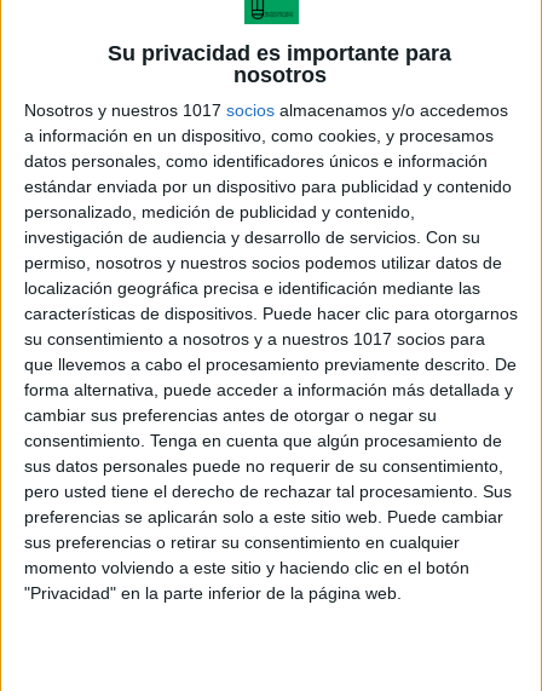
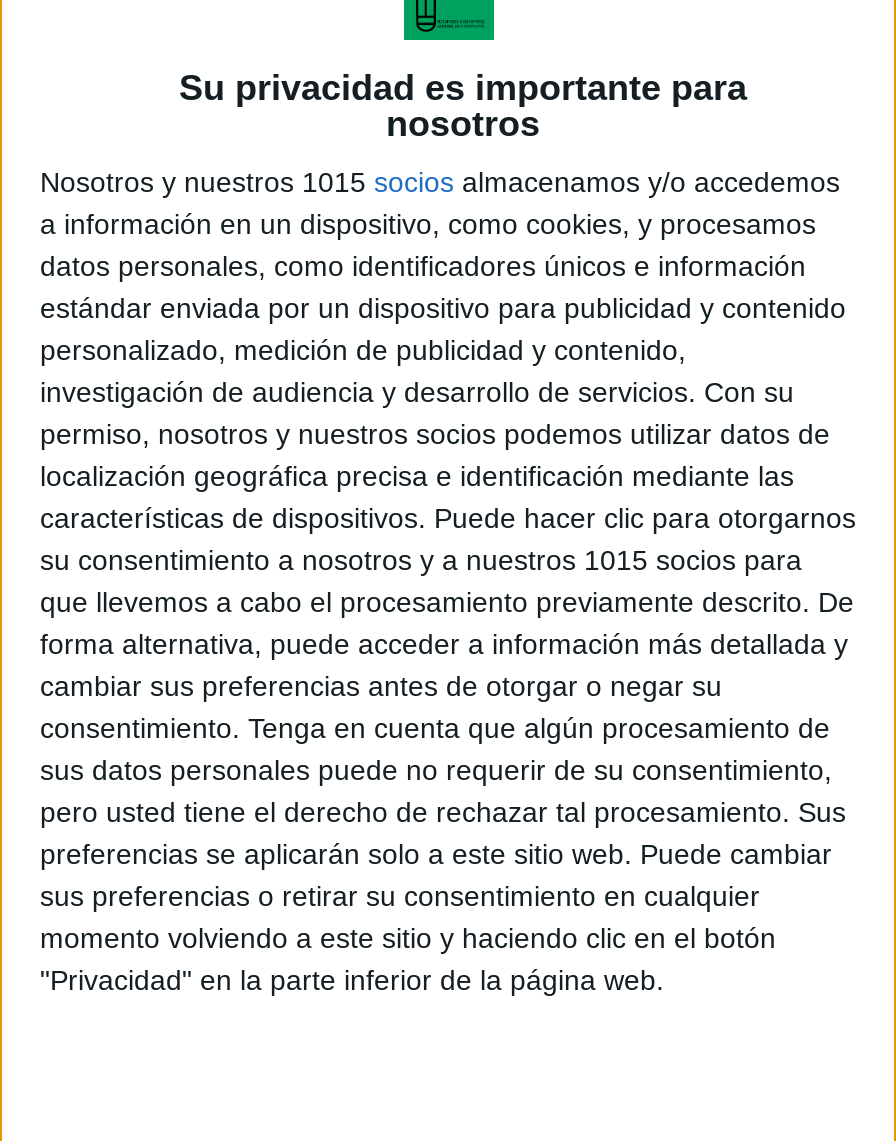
- Nosotros y nuestros 1017 socios almacenamos y/o accedemos
+ Nosotros y nuestros 1015 socios almacenamos y/o accedemos

- su consentimiento a nosotros y a nuestros 1017 socios para
+ su consentimiento a nosotros y a nuestros 1015 socios para
